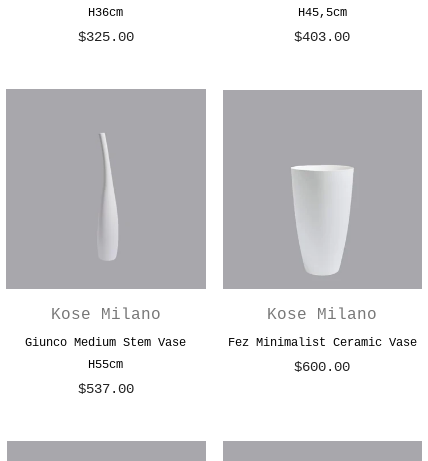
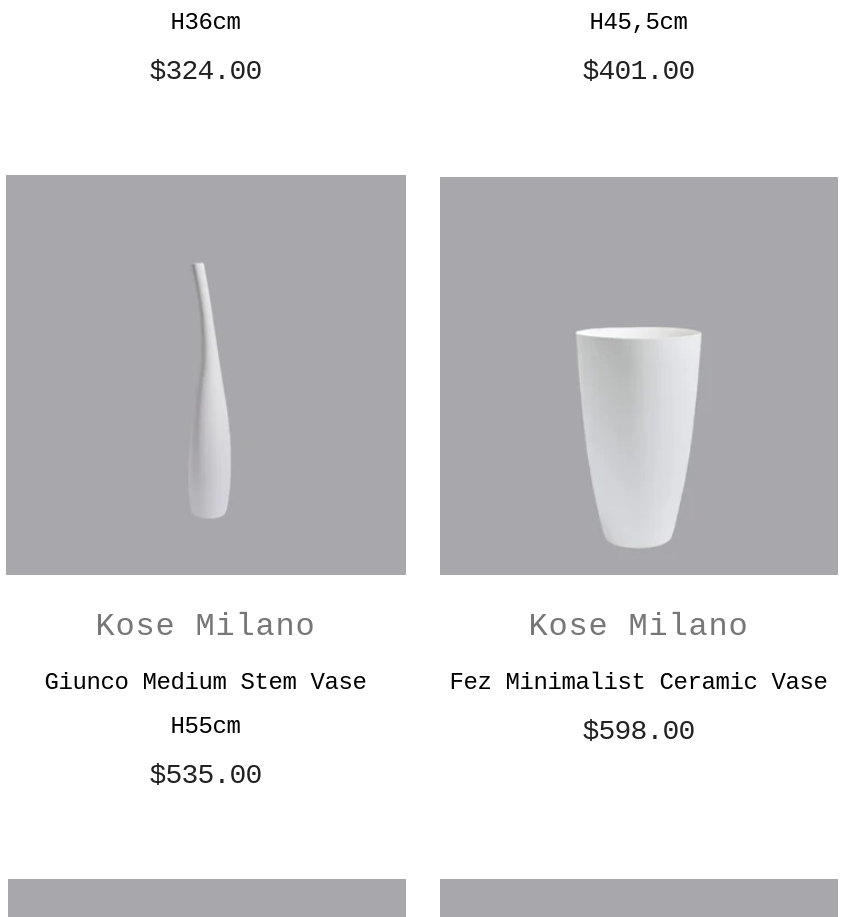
- $325.00
+ $324.00

- $403.00
+ $401.00

- $600.00
+ $598.00

- $537.00
+ $535.00
